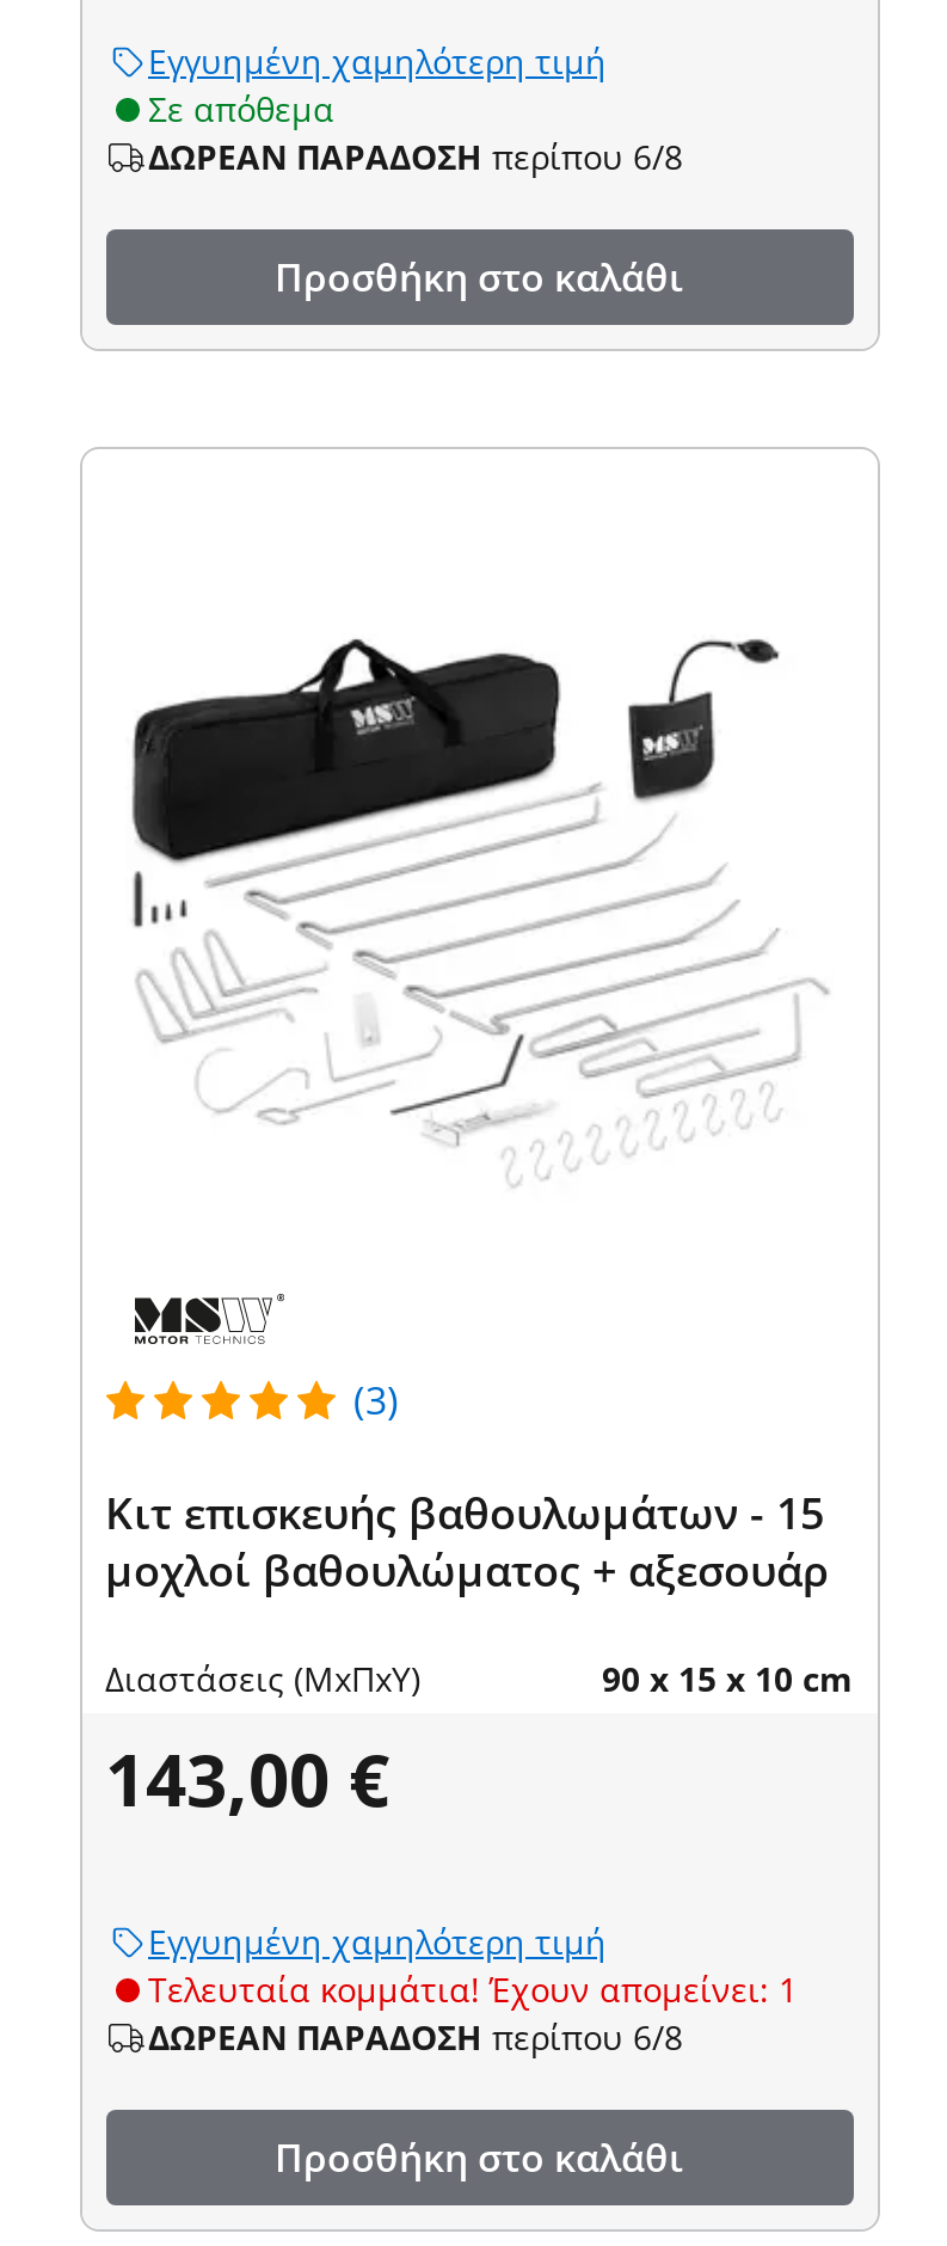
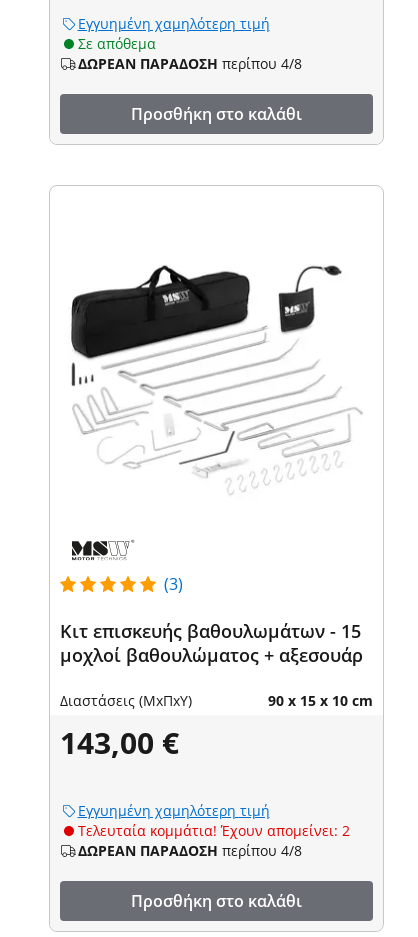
- ΔΩΡΕΑΝ ΠΑΡΑΔΟΣΗ περίπου 6/8
+ ΔΩΡΕΑΝ ΠΑΡΑΔΟΣΗ περίπου 4/8

- Τελευταία κομμάτια! Έχουν απομείνει: 1
+ Τελευταία κομμάτια! Έχουν απομείνει: 2

- ΔΩΡΕΑΝ ΠΑΡΑΔΟΣΗ περίπου 6/8
+ ΔΩΡΕΑΝ ΠΑΡΑΔΟΣΗ περίπου 4/8
